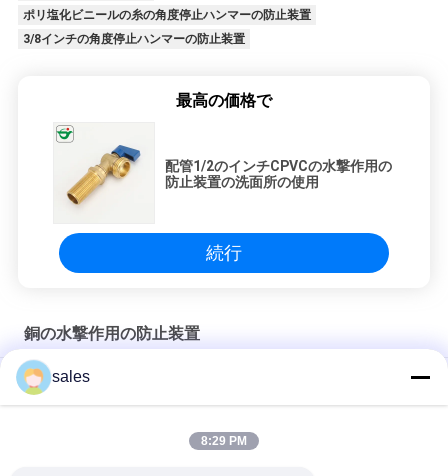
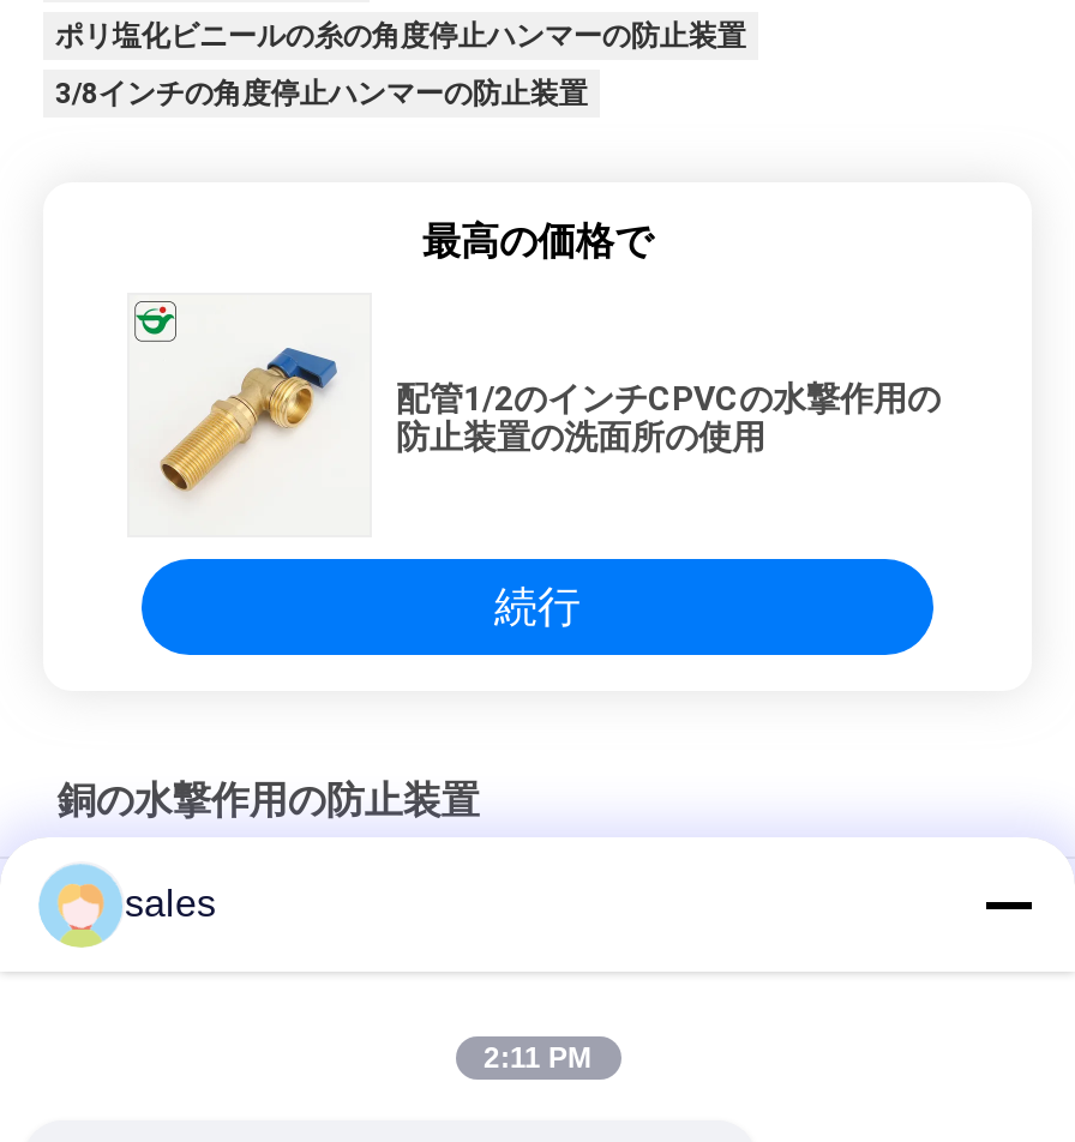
- 8:29 PM
+ 2:11 PM
